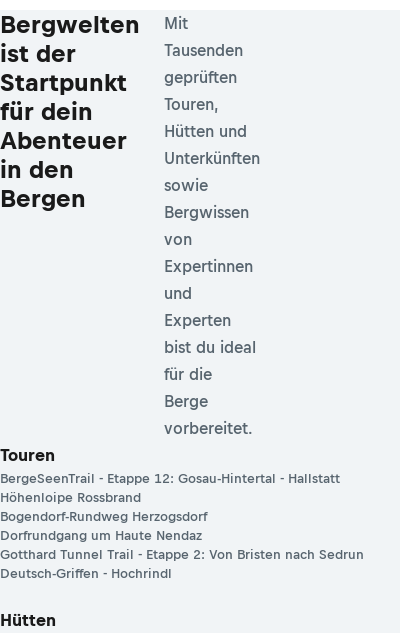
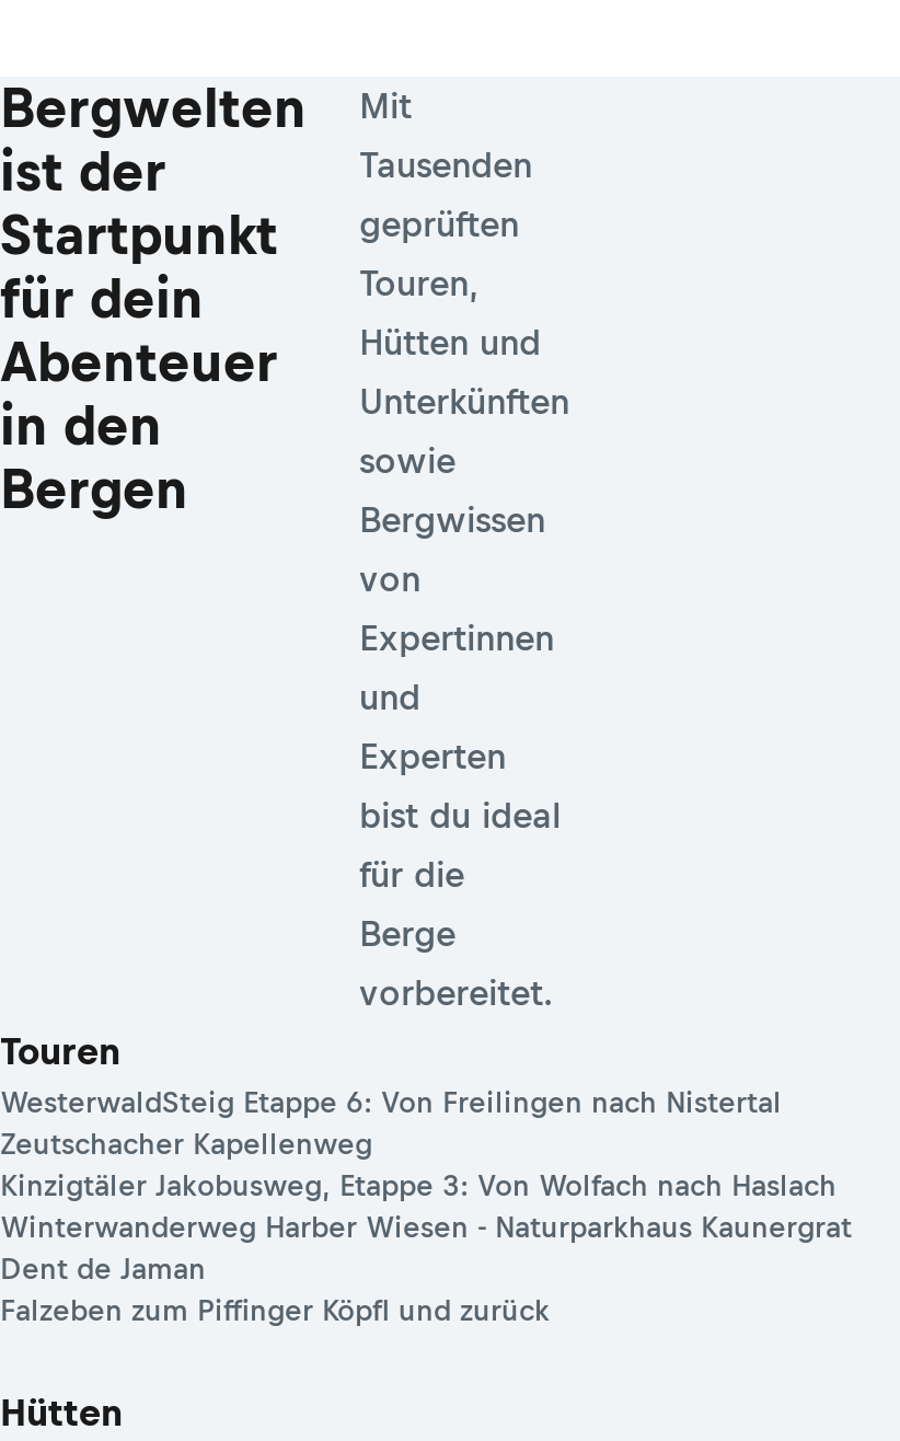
- BergeSeenTrail - Etappe 12: Gosau-Hintertal - Hallstatt
- Höhenloipe Rossbrand
- Bogendorf-Rundweg Herzogsdorf
- Dorfrundgang um Haute Nendaz
- Gotthard Tunnel Trail - Etappe 2: Von Bristen nach Sedrun
- Deutsch-Griffen - Hochrindl
+ WesterwaldSteig Etappe 6: Von Freilingen nach Nistertal
+ Zeutschacher Kapellenweg
+ Kinzigtäler Jakobusweg, Etappe 3: Von Wolfach nach Haslach
+ Winterwanderweg Harber Wiesen - Naturparkhaus Kaunergrat
+ Dent de Jaman
+ Falzeben zum Piffinger Köpfl und zurück
